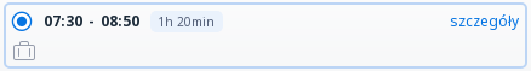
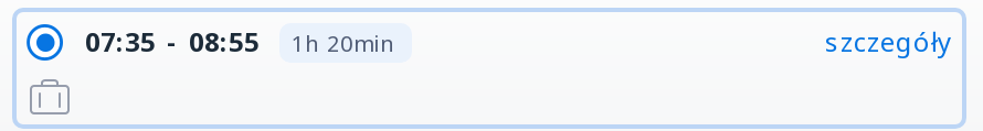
- 07:30
+ 07:35

- 08:50
+ 08:55
